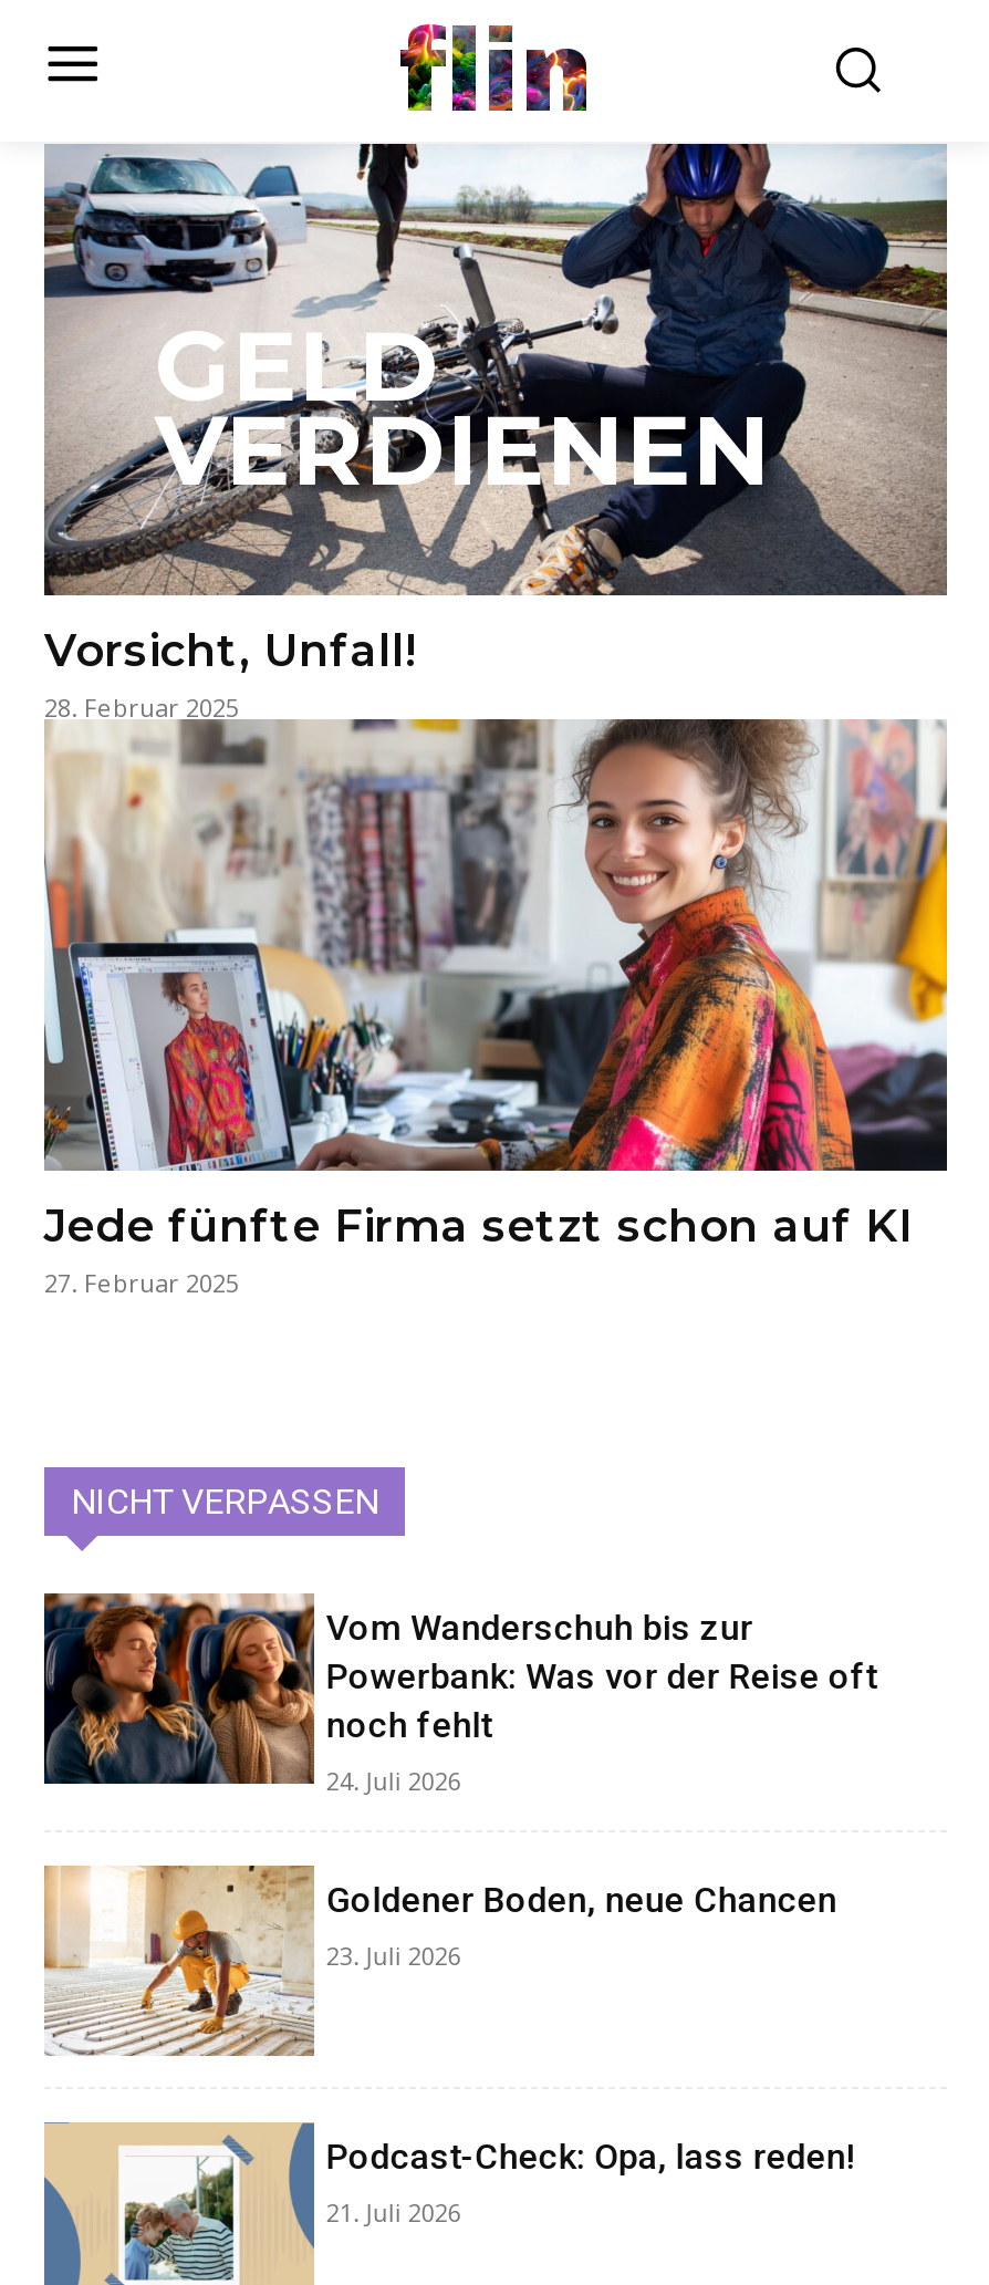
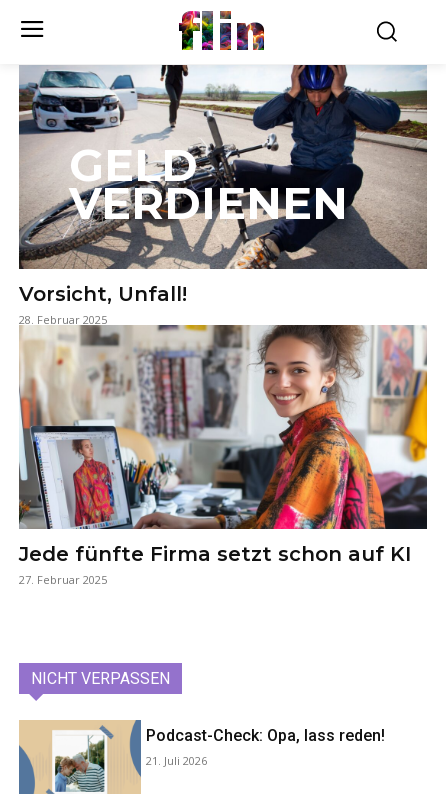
- [image]
- Vom Wanderschuh bis zur
- Powerbank: Was vor der Reise oft
- noch fehlt
- 24. Juli 2026
- Goldener Boden, neue Chancen
- 23. Juli 2026

- [image]
